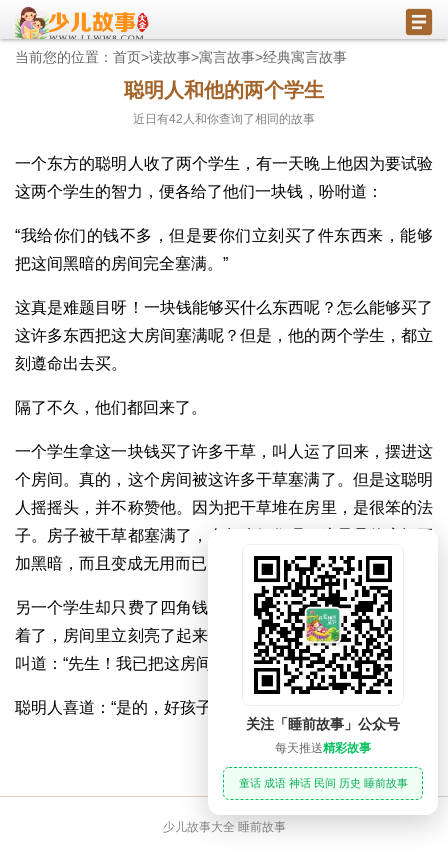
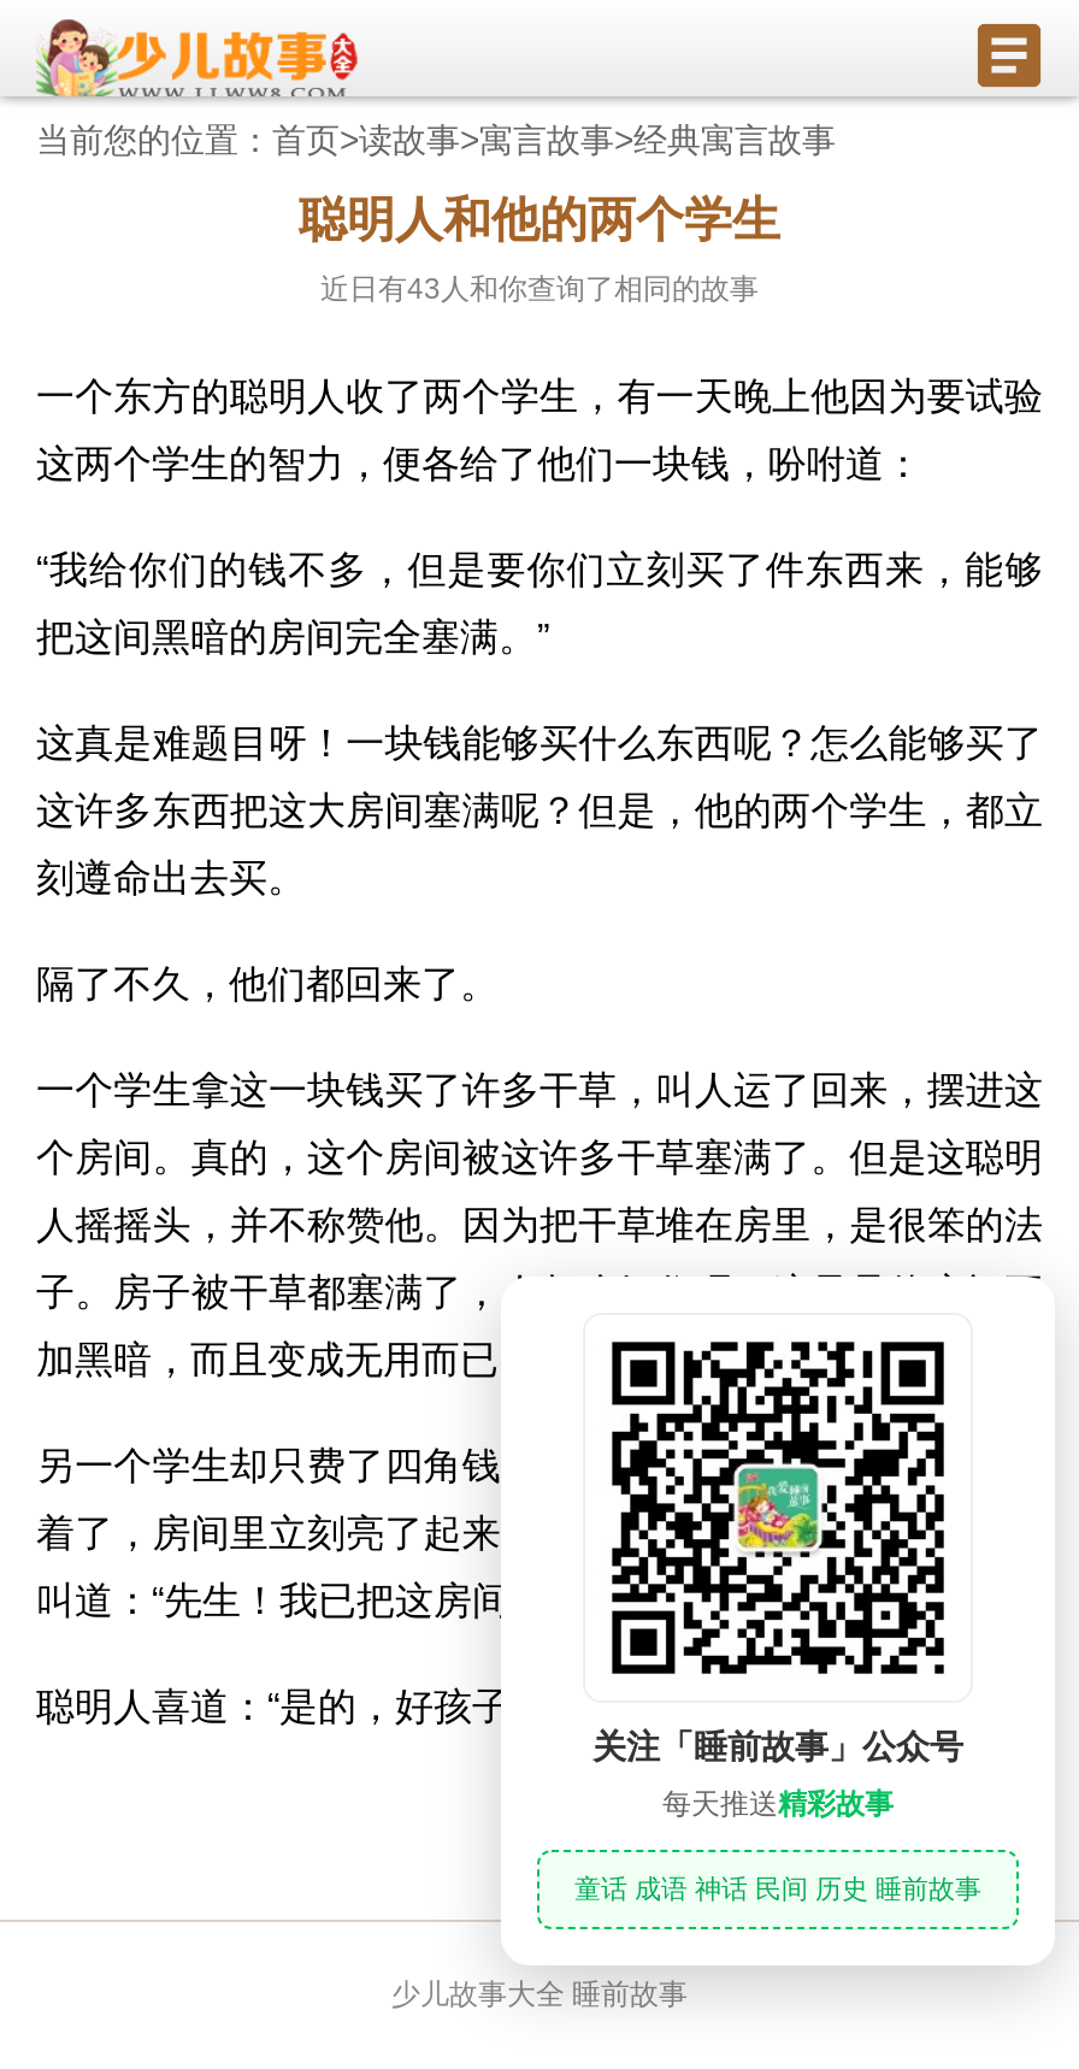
- 近日有42人和你查询了相同的故事
+ 近日有43人和你查询了相同的故事
